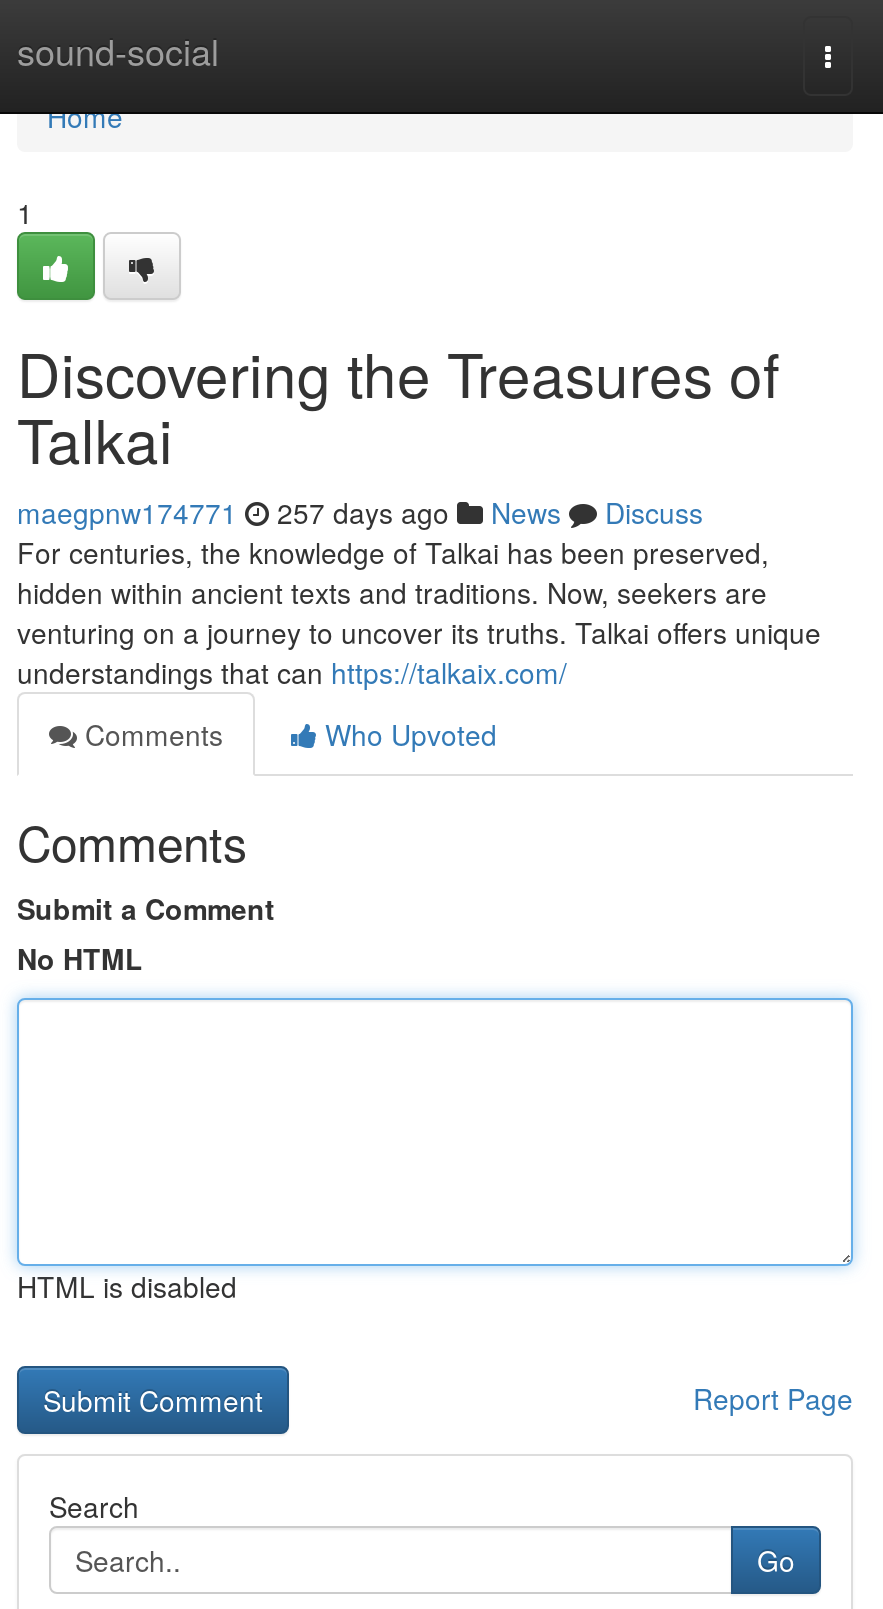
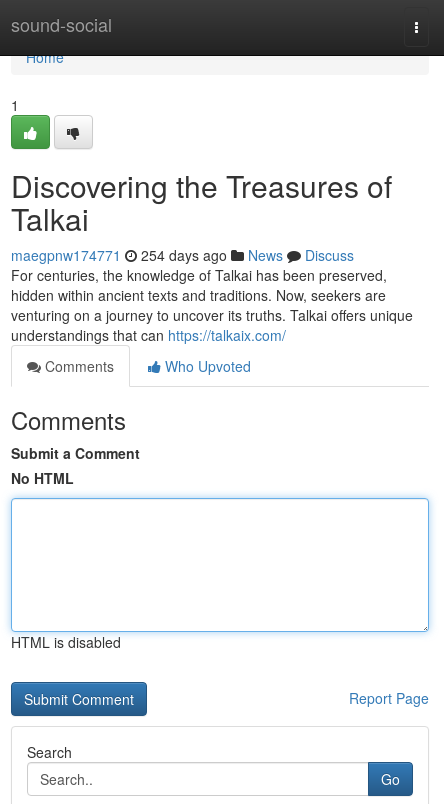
- maegpnw174771 257 days ago News Discuss
+ maegpnw174771 254 days ago News Discuss
